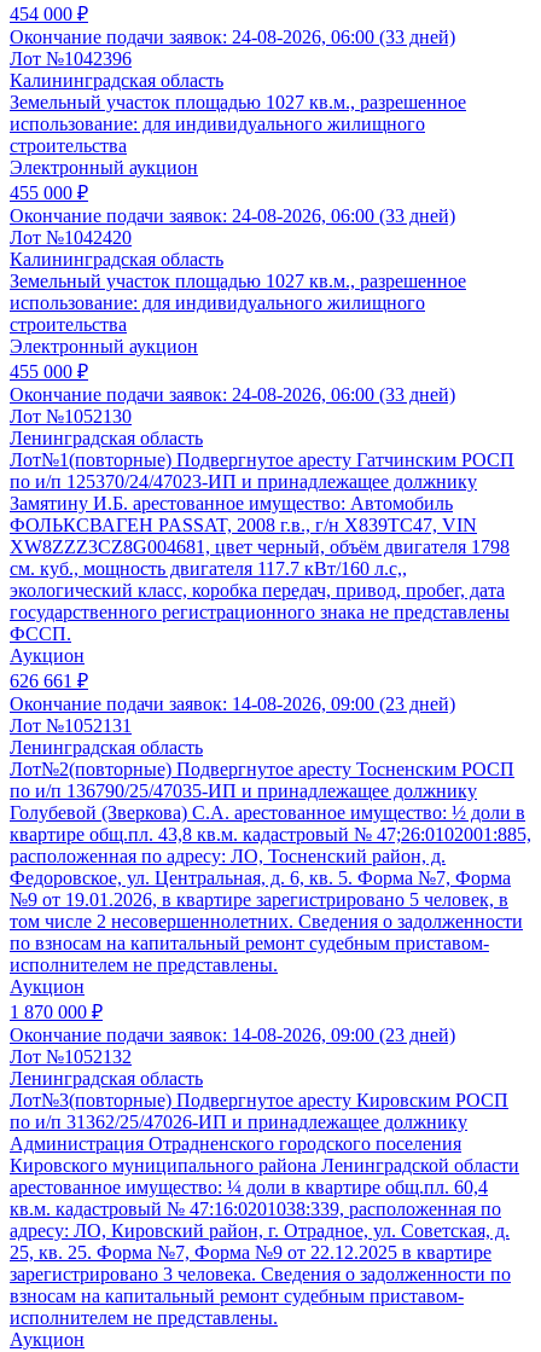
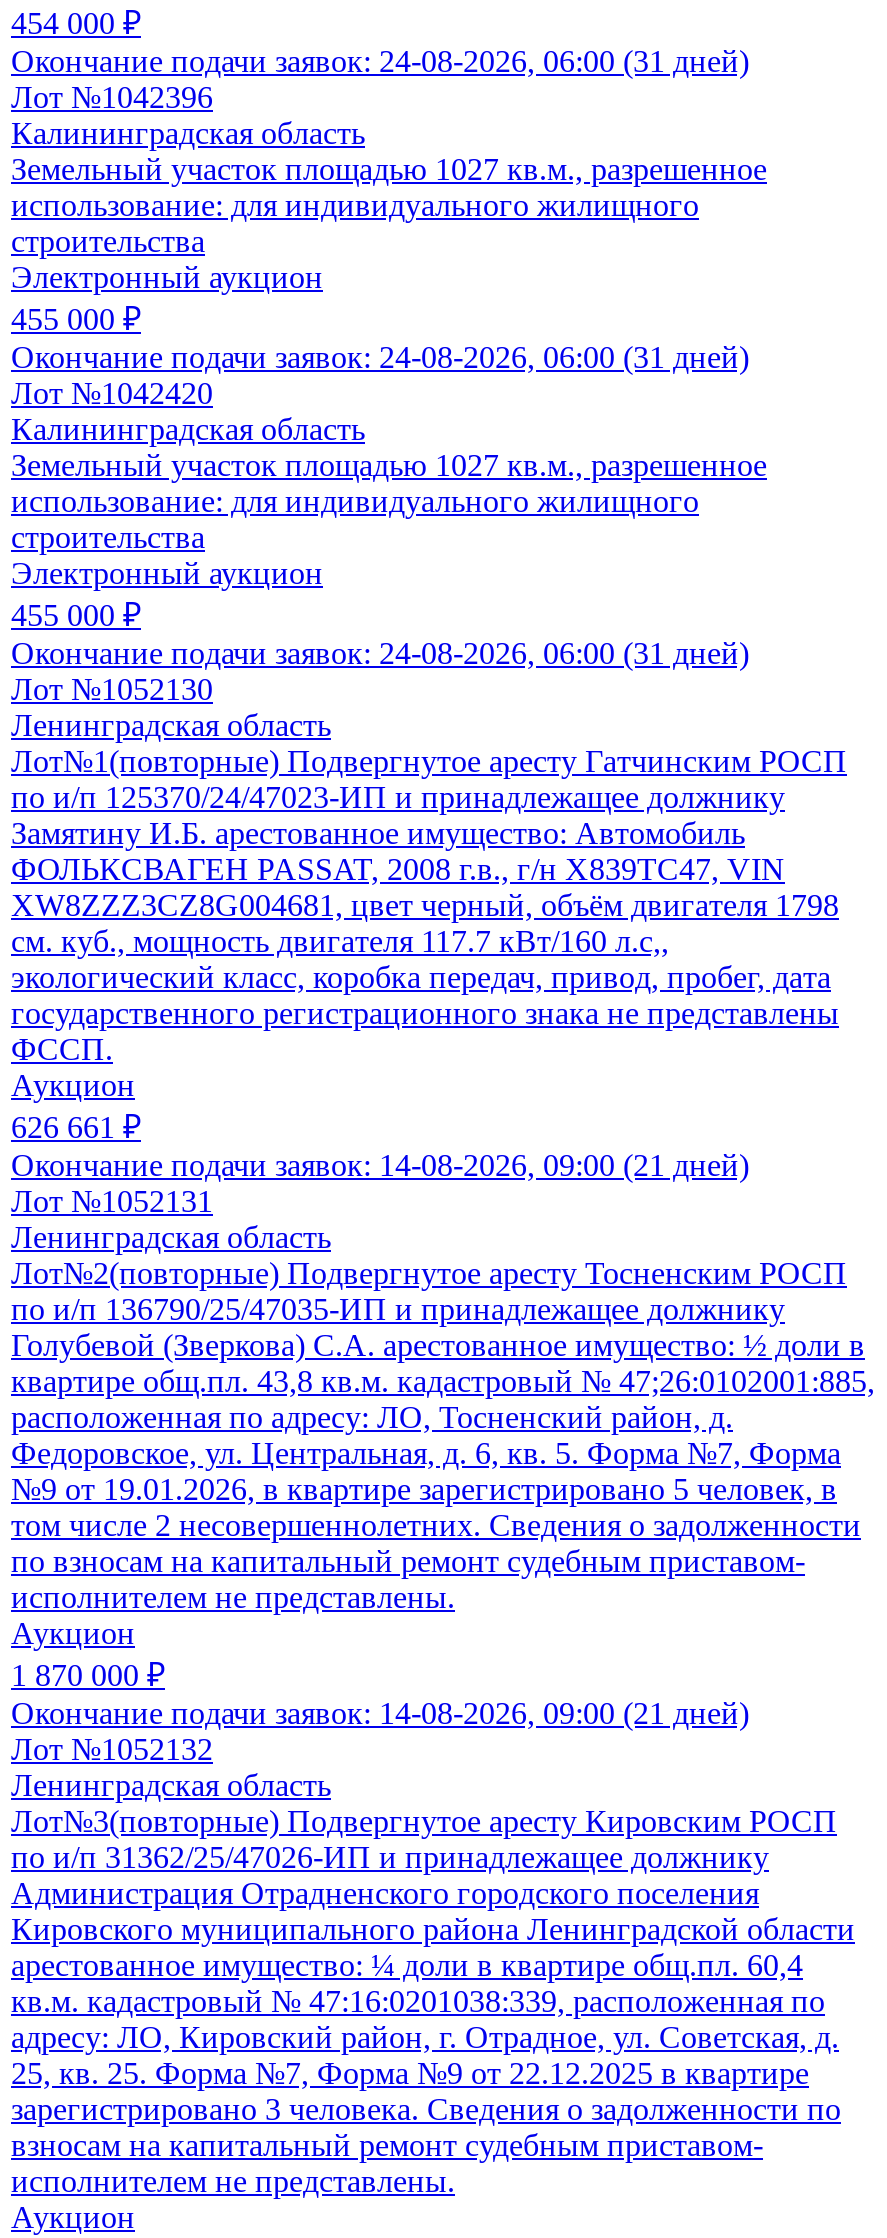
- Окончание подачи заявок: 24-08-2026, 06:00 (33 дней)
+ Окончание подачи заявок: 24-08-2026, 06:00 (31 дней)

- Окончание подачи заявок: 24-08-2026, 06:00 (33 дней)
+ Окончание подачи заявок: 24-08-2026, 06:00 (31 дней)

- Окончание подачи заявок: 24-08-2026, 06:00 (33 дней)
+ Окончание подачи заявок: 24-08-2026, 06:00 (31 дней)

- Окончание подачи заявок: 14-08-2026, 09:00 (23 дней)
+ Окончание подачи заявок: 14-08-2026, 09:00 (21 дней)

- Окончание подачи заявок: 14-08-2026, 09:00 (23 дней)
+ Окончание подачи заявок: 14-08-2026, 09:00 (21 дней)
